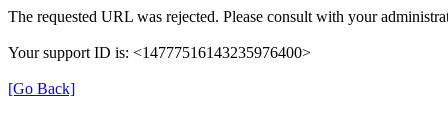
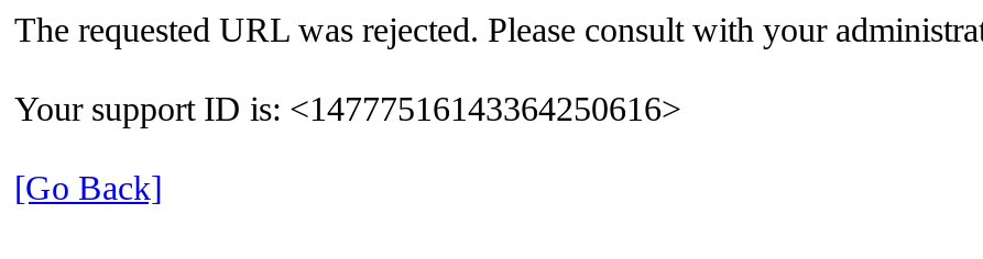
- Your support ID is: <14777516143235976400>
+ Your support ID is: <14777516143364250616>
